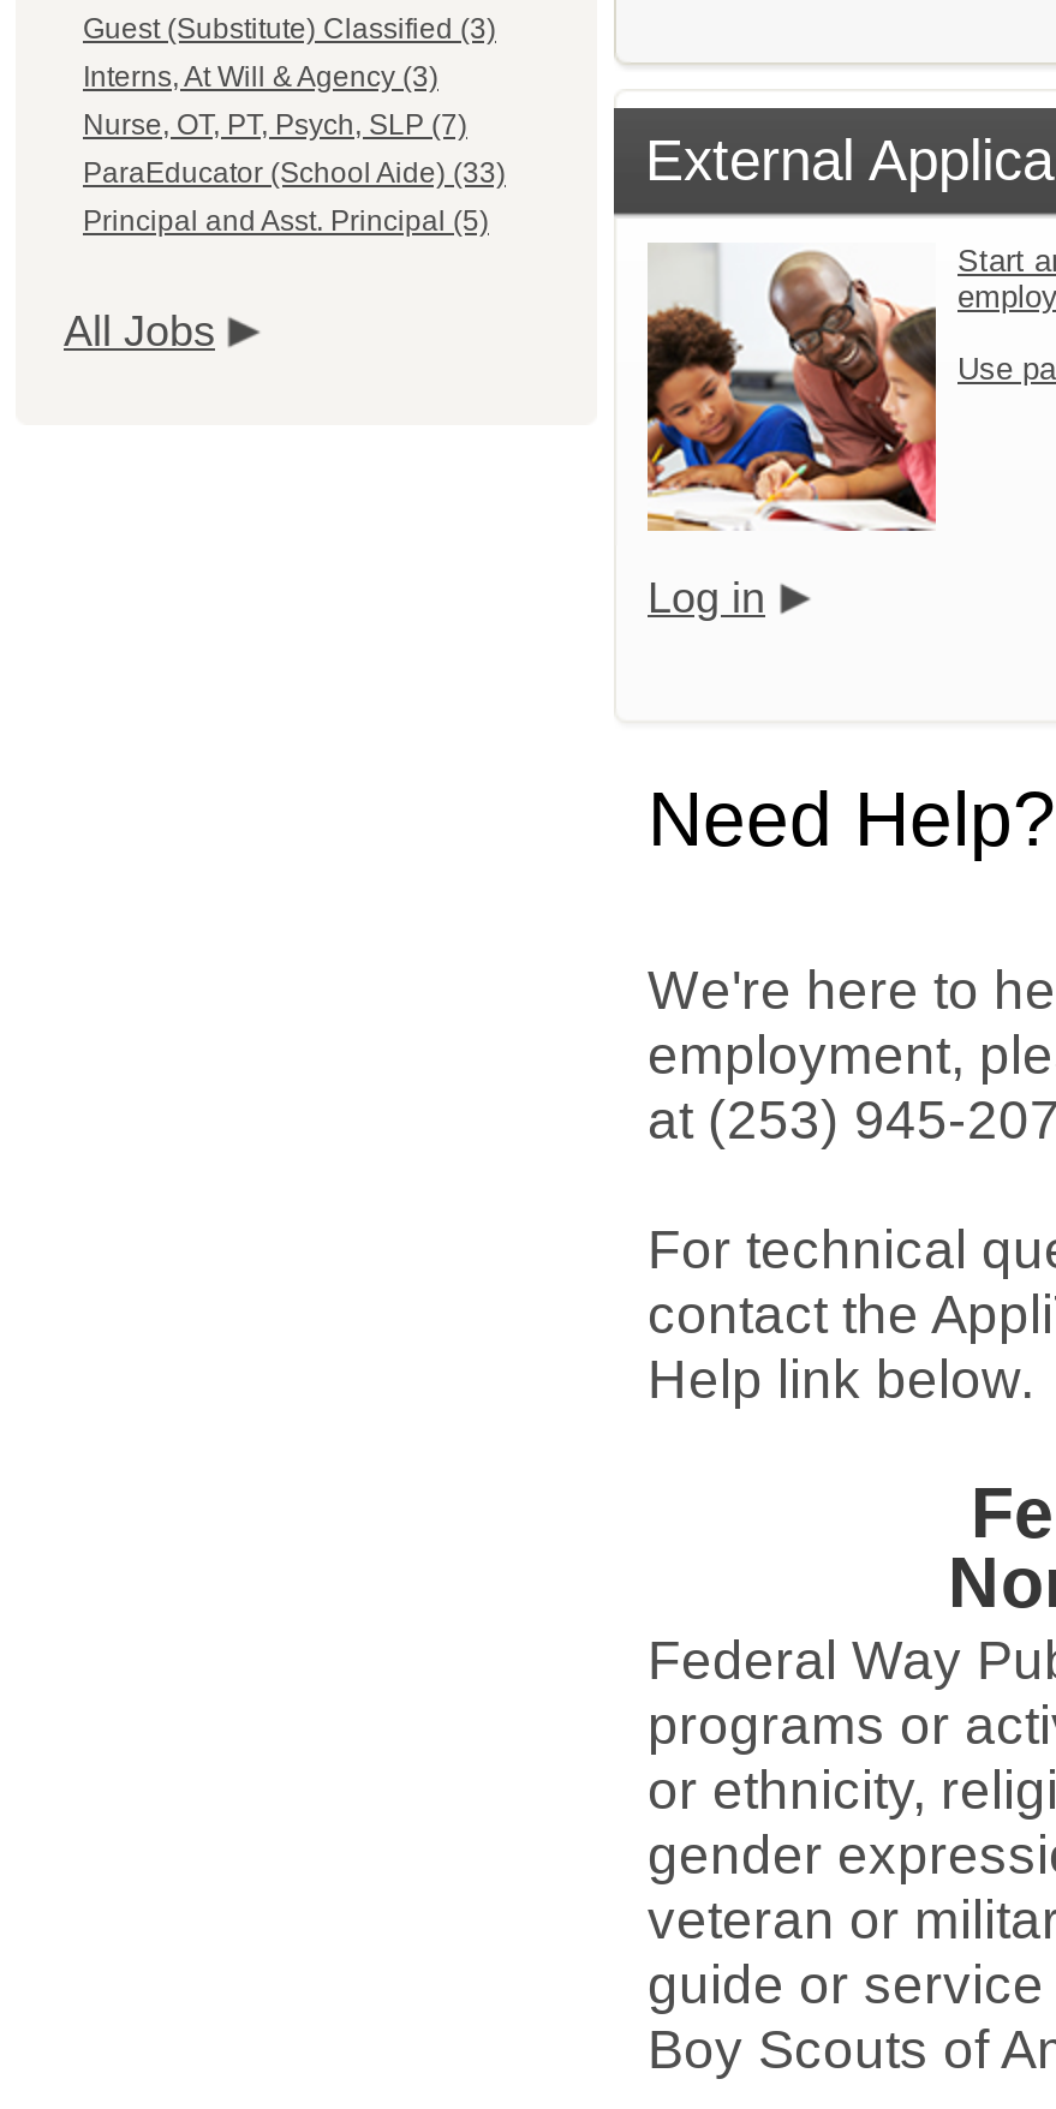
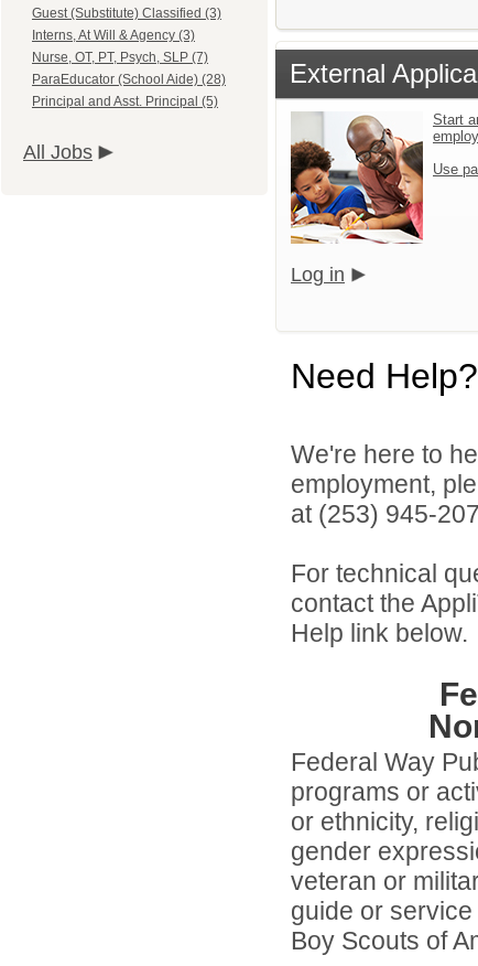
- ParaEducator (School Aide) (33)
+ ParaEducator (School Aide) (28)
